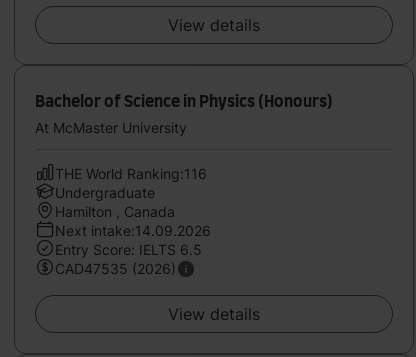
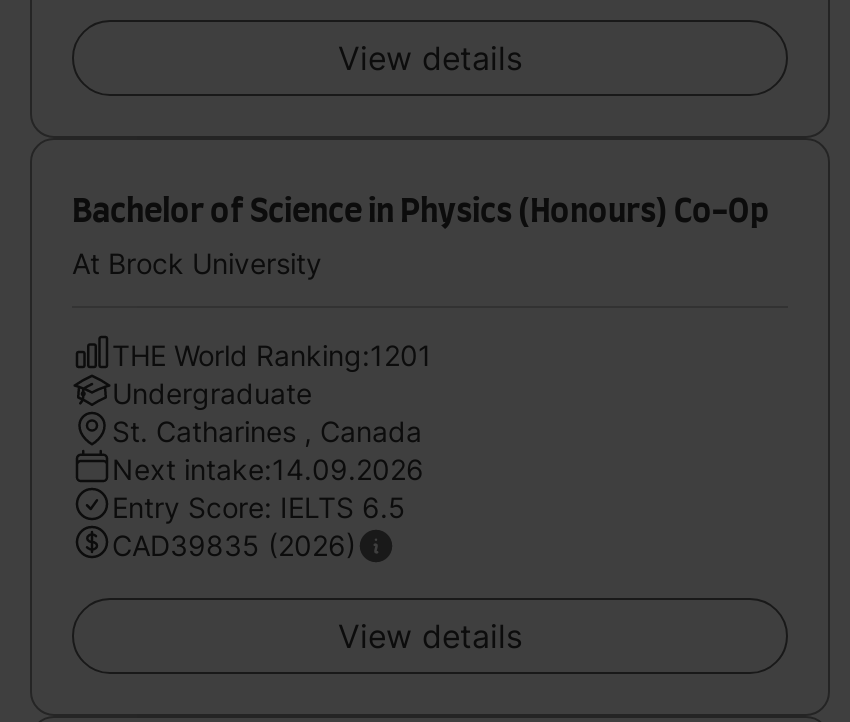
- Bachelor of Science in Physics (Honours)
+ Bachelor of Science in Physics (Honours) Co-Op

- At McMaster University
+ At Brock University

- THE World Ranking:116
+ THE World Ranking:1201

- Hamilton , Canada
+ St. Catharines , Canada

- CAD47535 (2026)
+ CAD39835 (2026)
